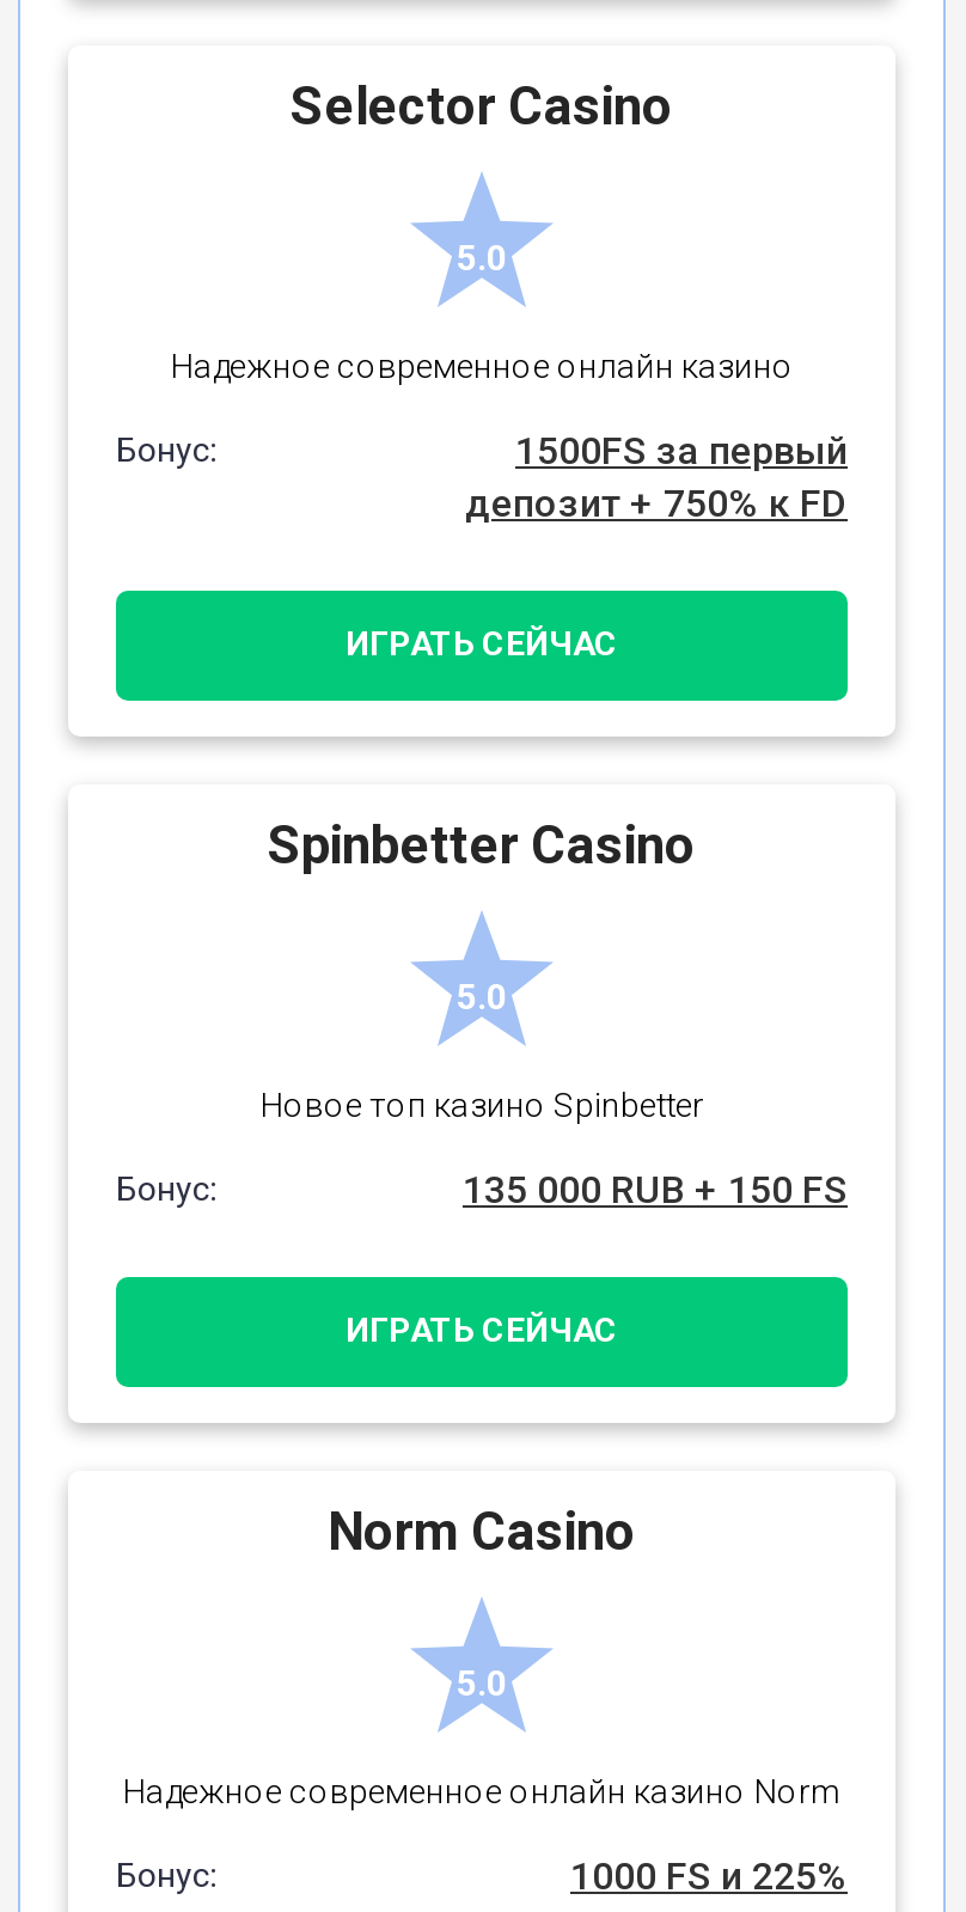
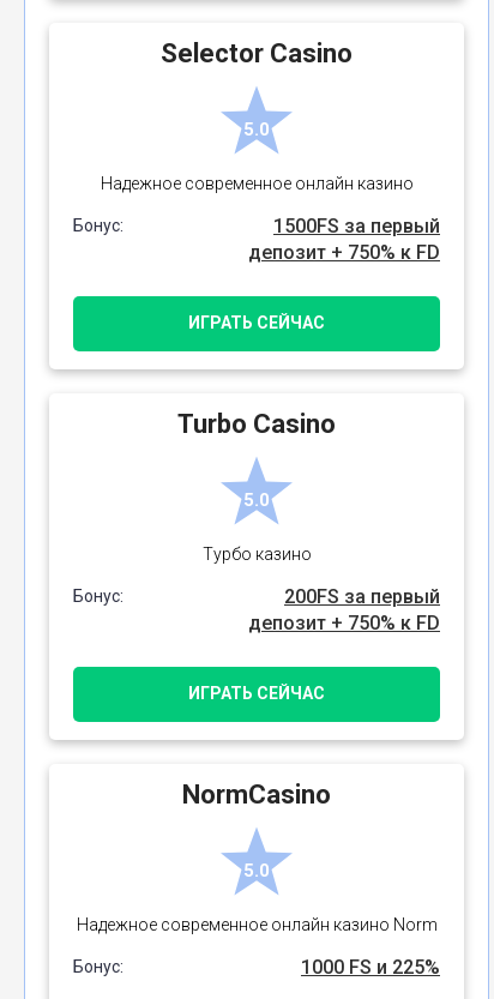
- Spinbetter Casino
+ Turbo Casino

- Новое топ казино Spinbetter
+ Турбо казино

- 135 000 RUB + 150 FS
+ 200FS за первый
+ депозит + 750% к FD

- Norm Casino
+ NormCasino
